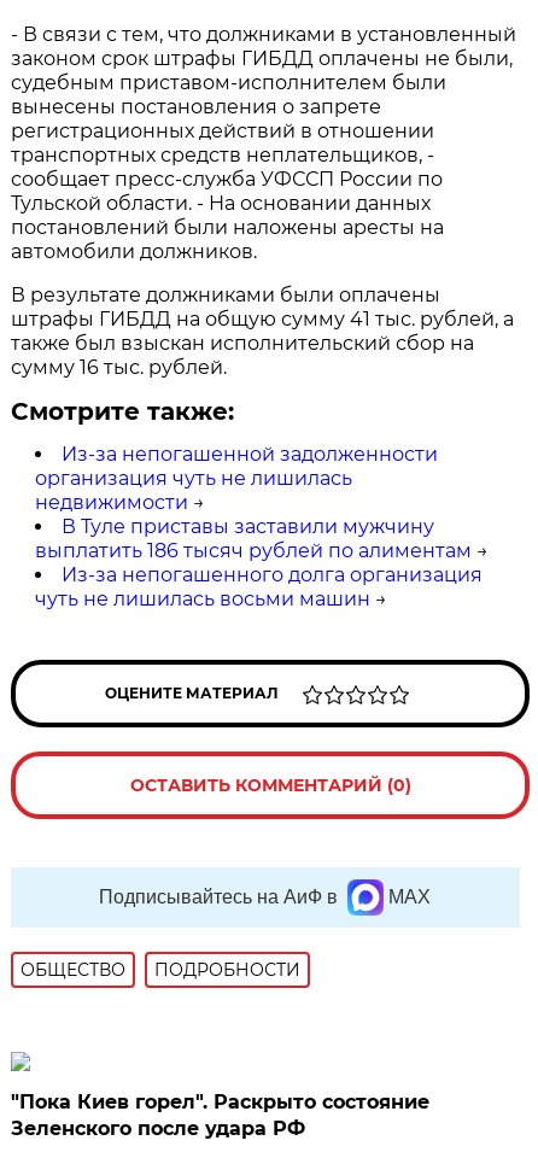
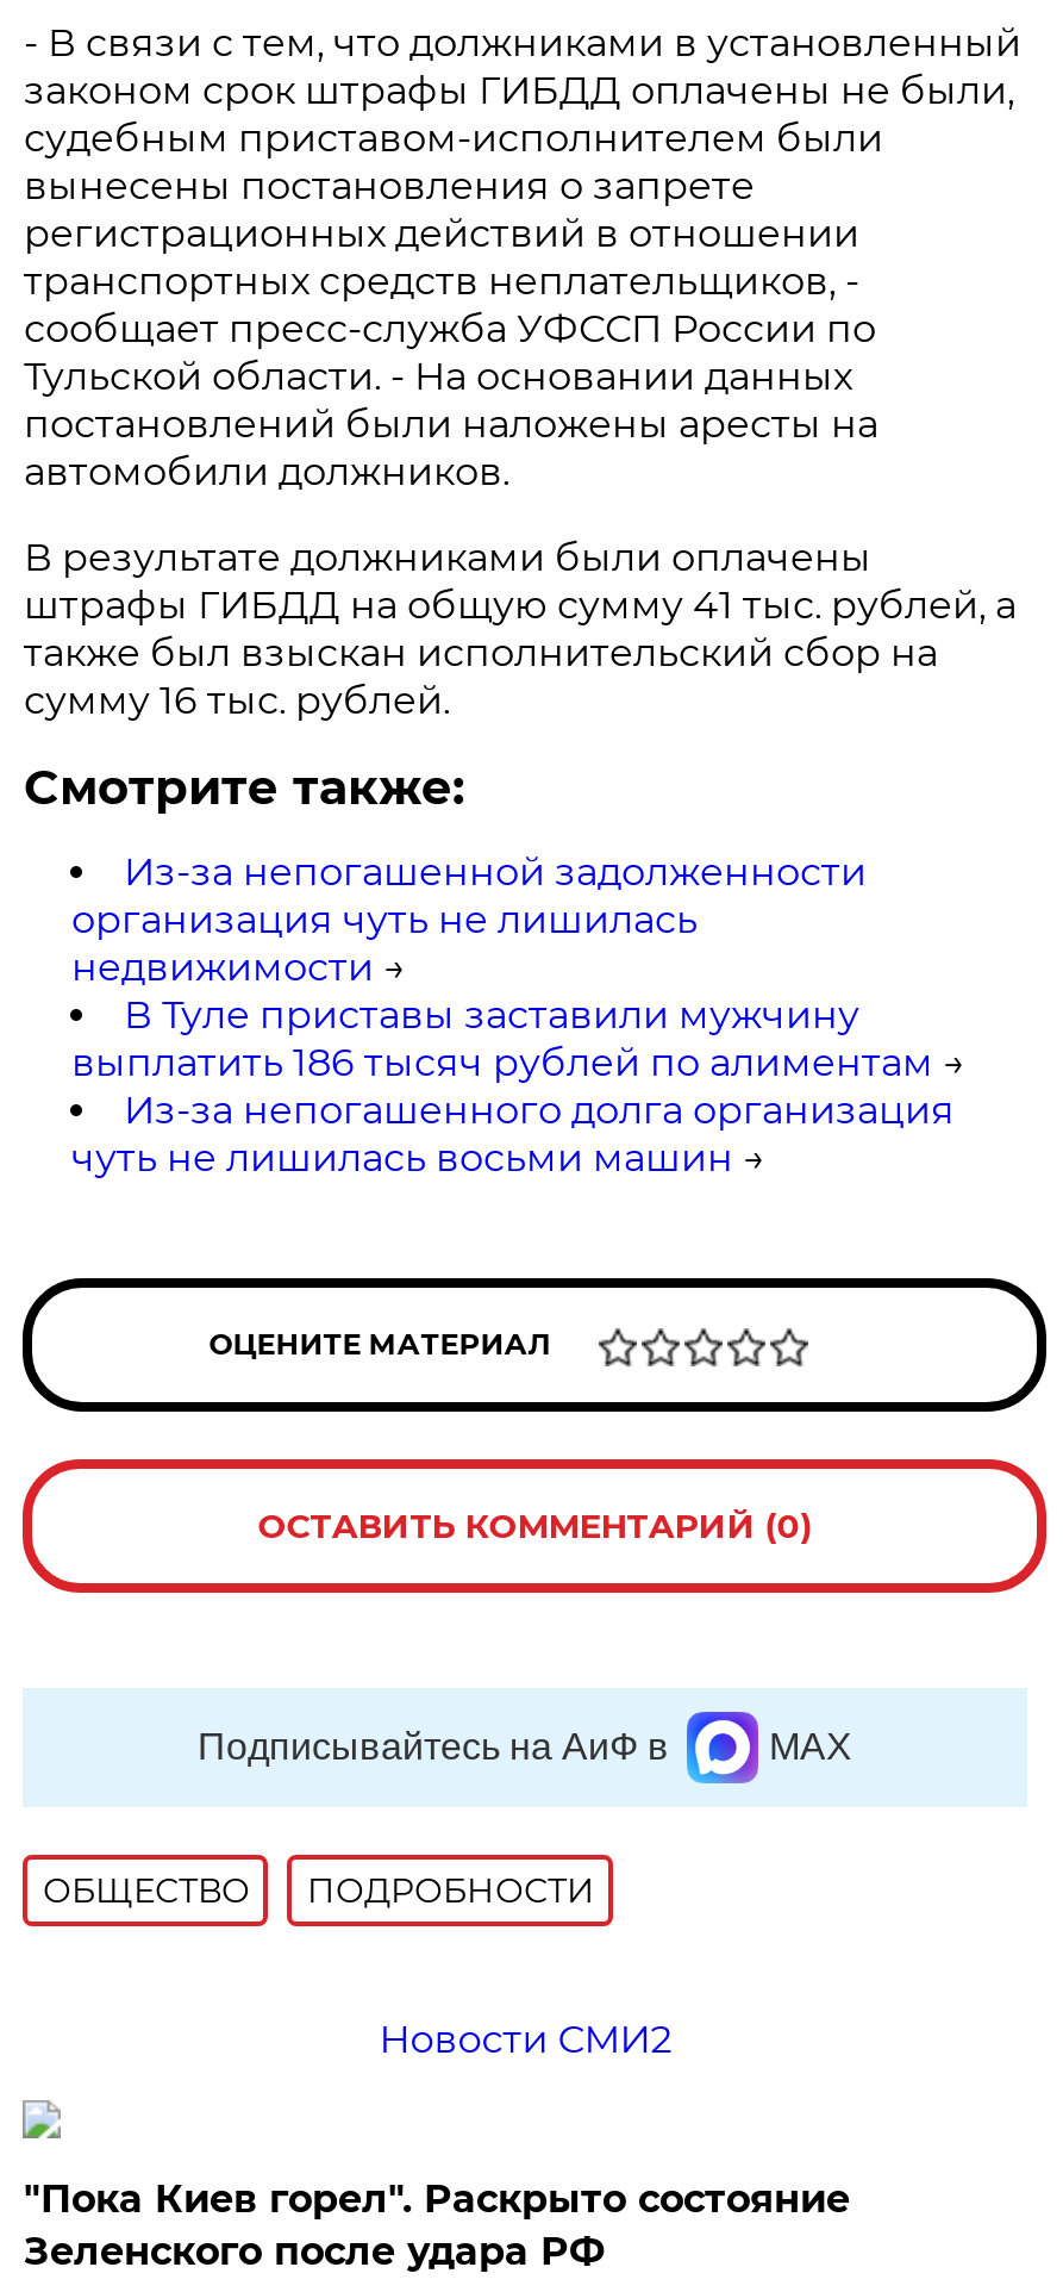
+ Новости СМИ2
